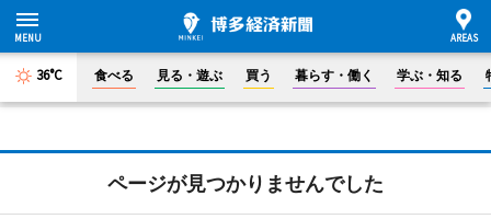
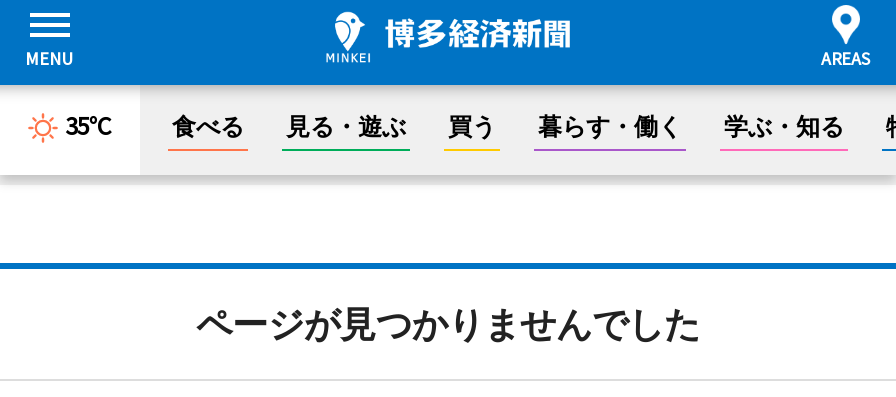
- 36°C
+ 35°C
